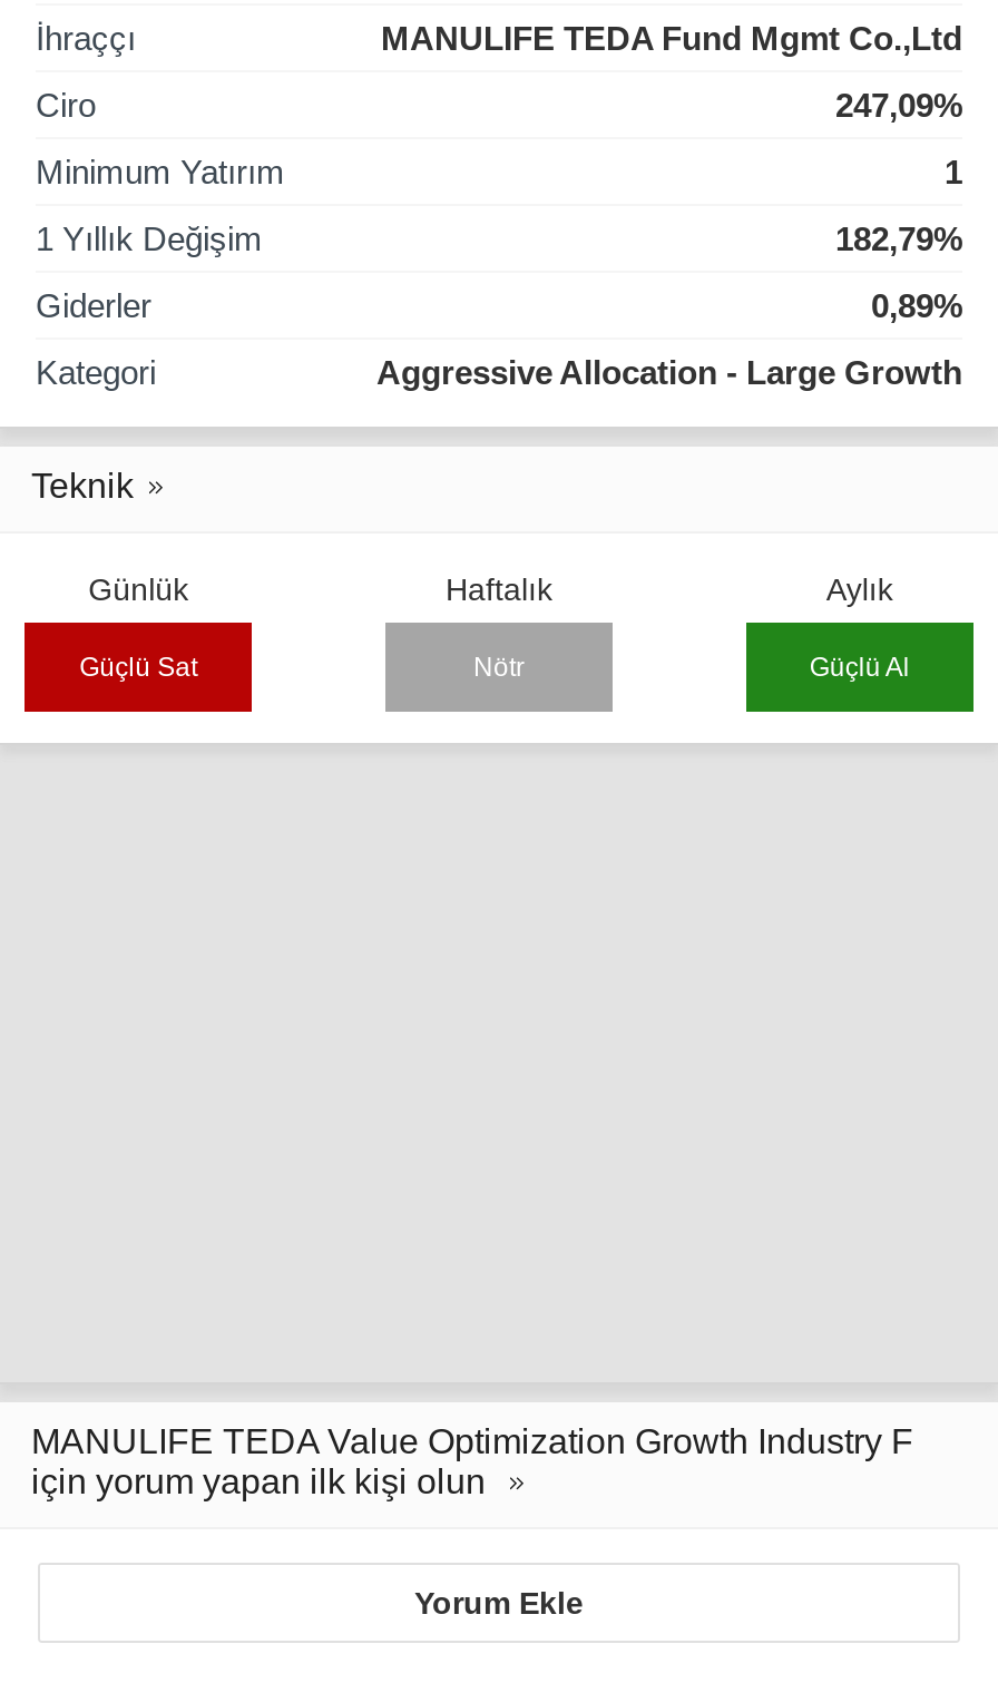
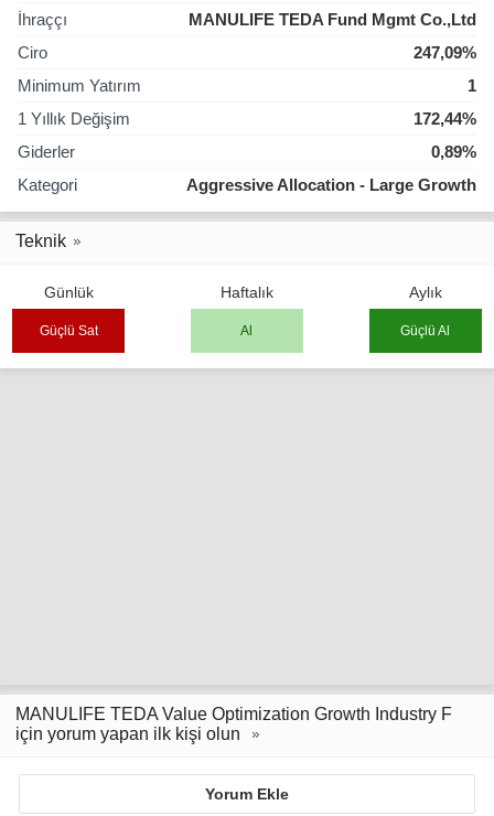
- 182,79%
+ 172,44%

- Nötr
+ Al
